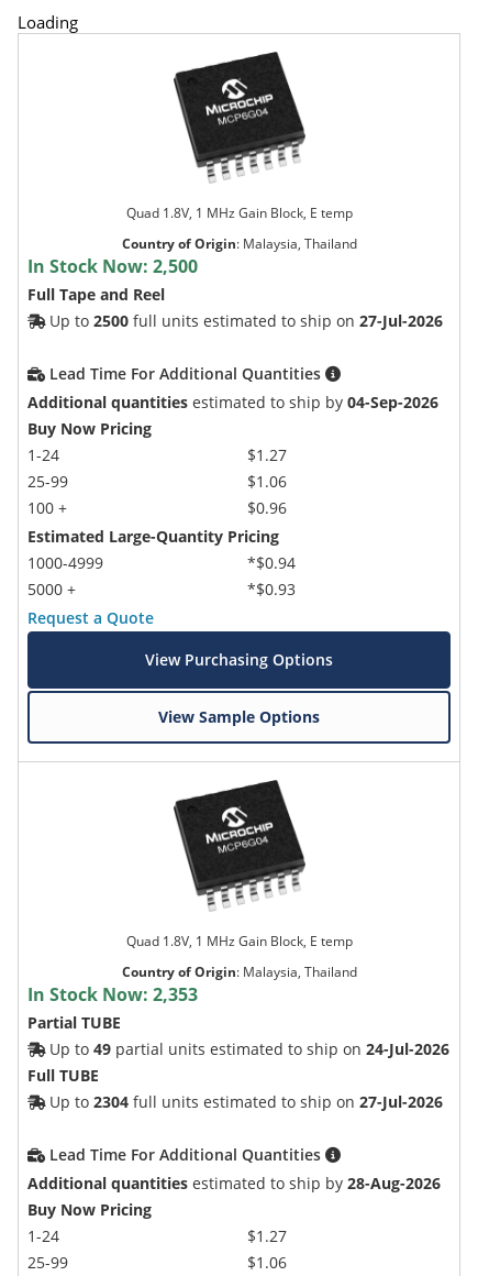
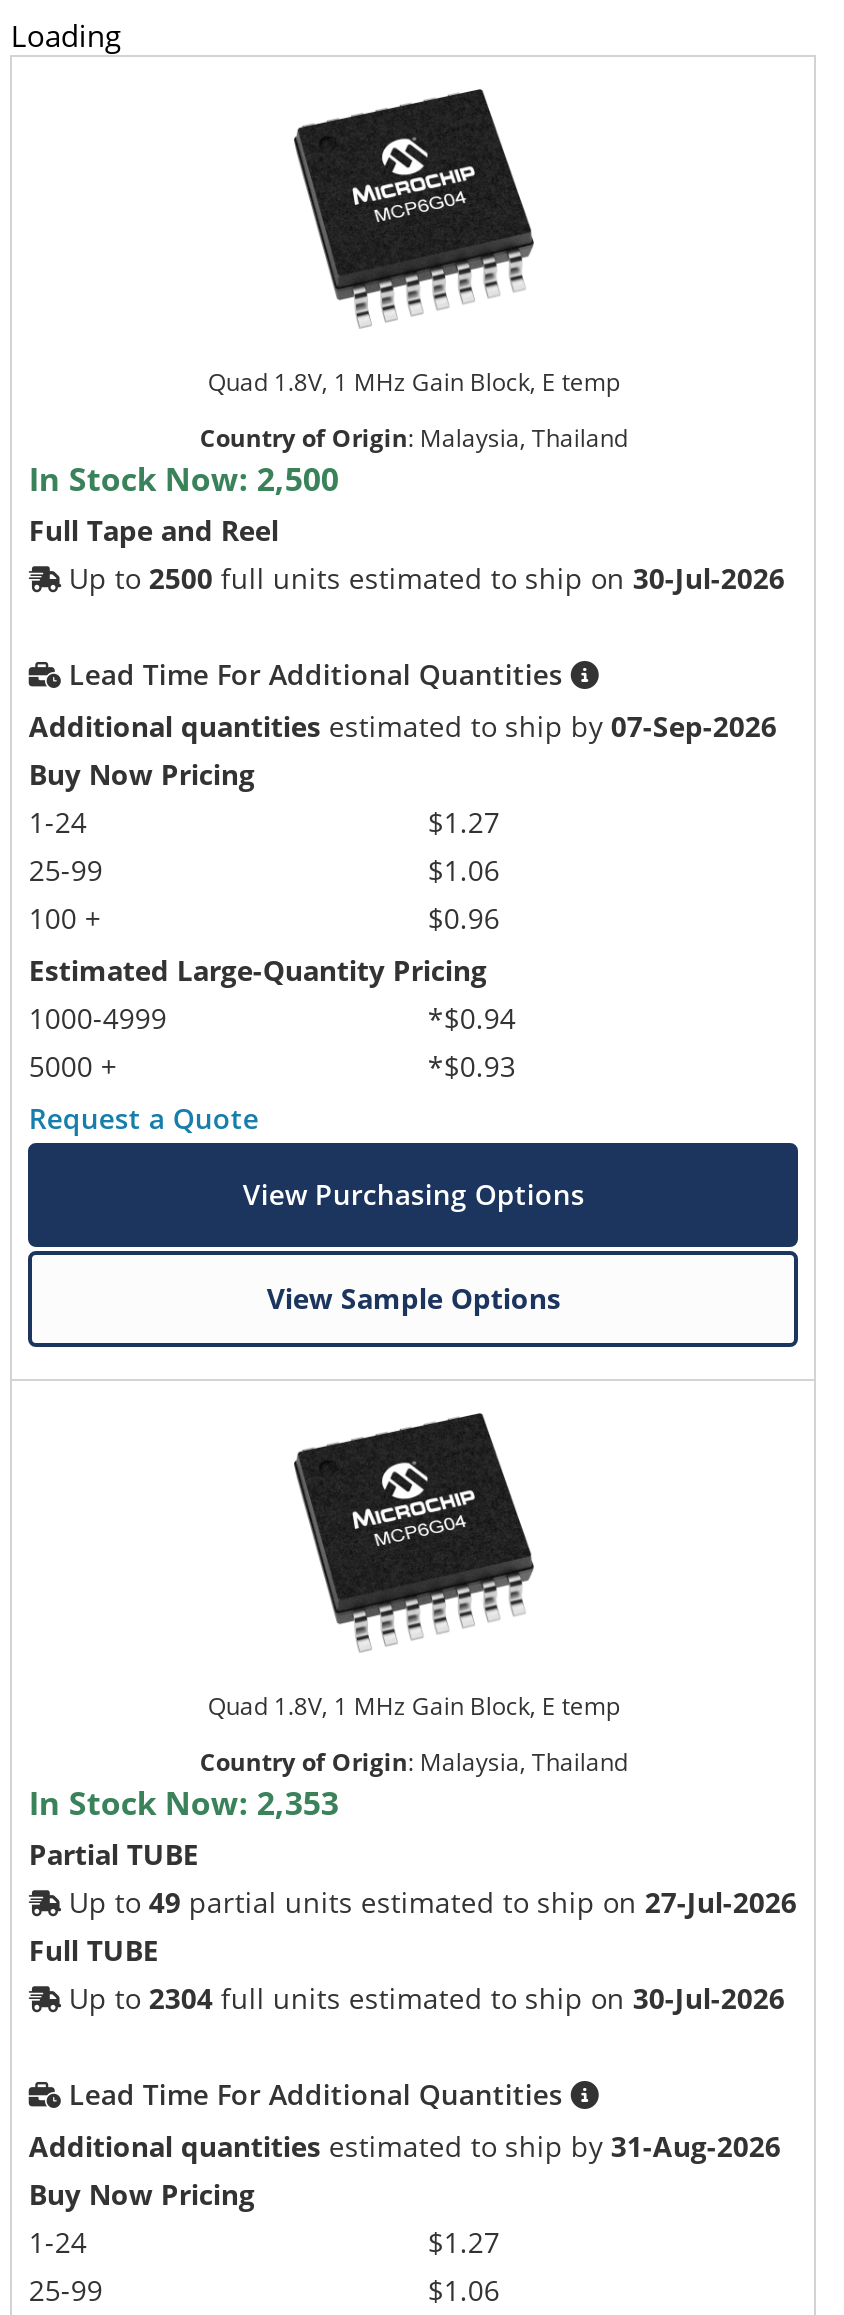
- Up to 2500 full units estimated to ship on 27-Jul-2026
+ Up to 2500 full units estimated to ship on 30-Jul-2026

- Additional quantities estimated to ship by 04-Sep-2026
+ Additional quantities estimated to ship by 07-Sep-2026

- Up to 49 partial units estimated to ship on 24-Jul-2026
+ Up to 49 partial units estimated to ship on 27-Jul-2026

- Up to 2304 full units estimated to ship on 27-Jul-2026
+ Up to 2304 full units estimated to ship on 30-Jul-2026

- Additional quantities estimated to ship by 28-Aug-2026
+ Additional quantities estimated to ship by 31-Aug-2026
